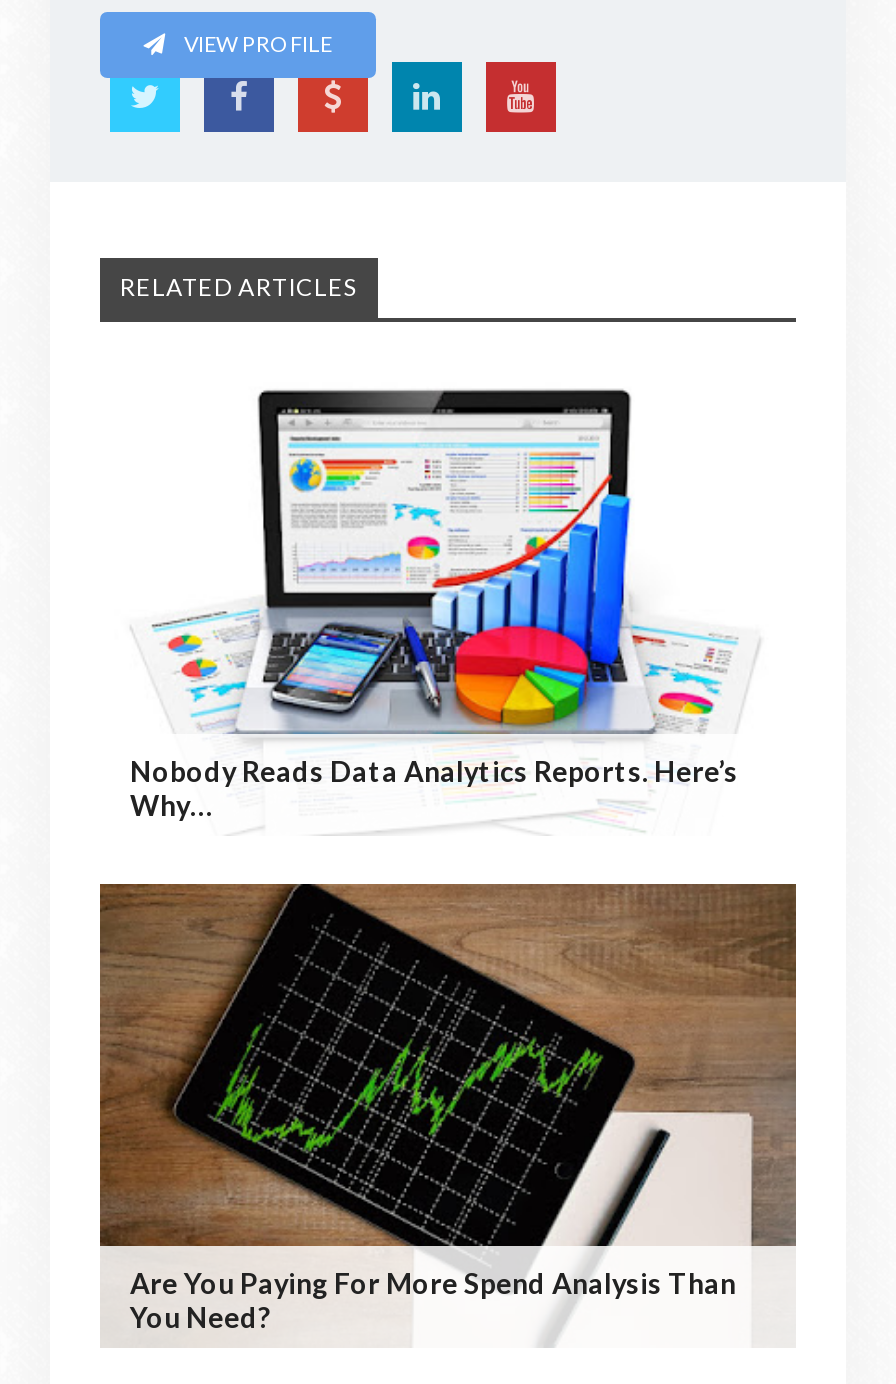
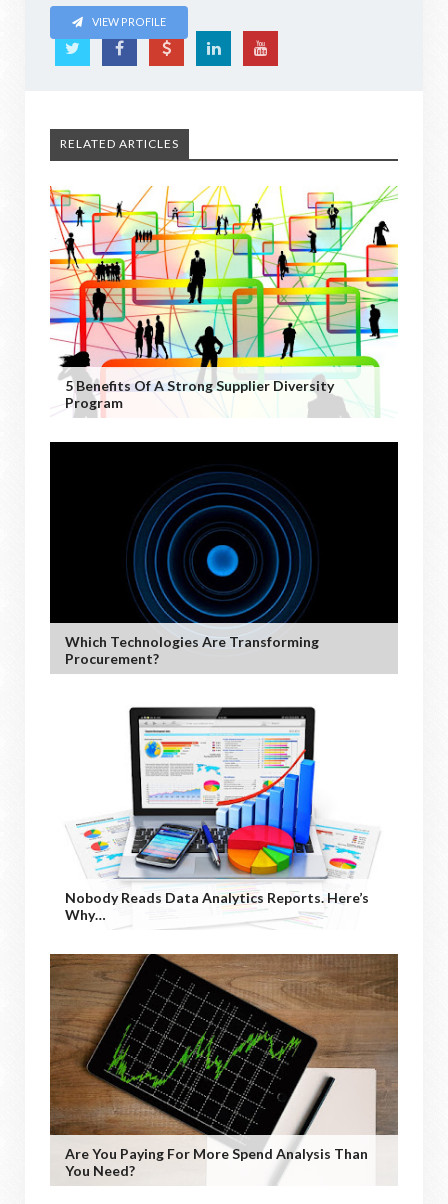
+ [image]
+ 5 Benefits Of A Strong Supplier Diversity
+ Program

+ [image]
+ Which Technologies Are Transforming
+ Procurement?
